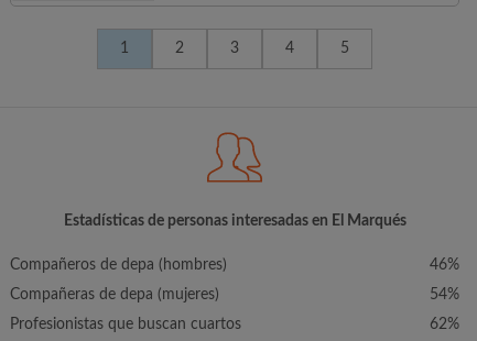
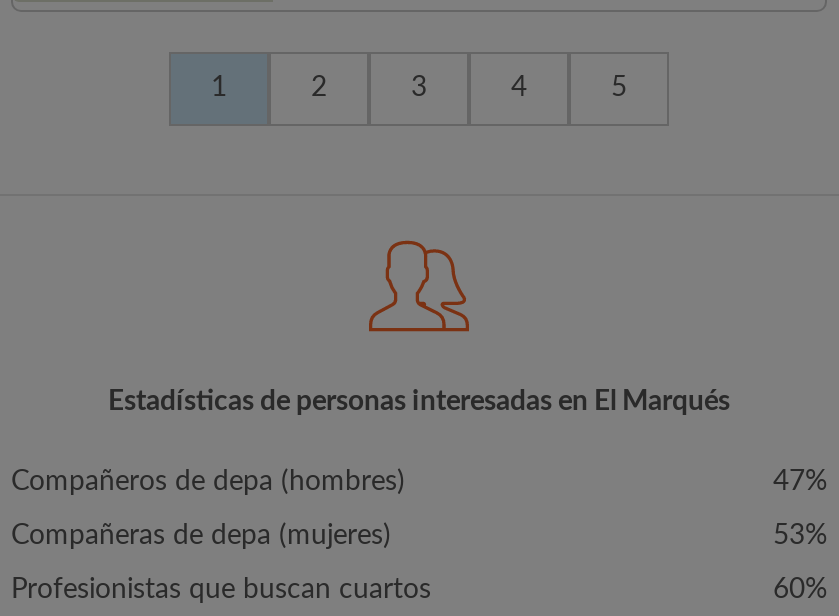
- 46%
+ 47%

- 54%
+ 53%

- 62%
+ 60%
